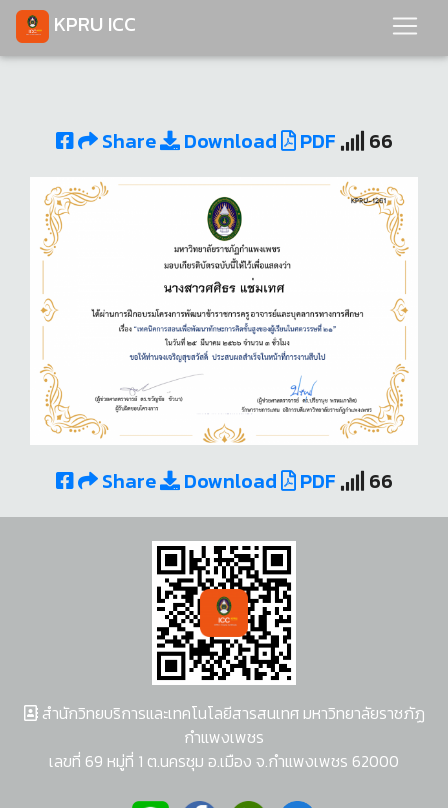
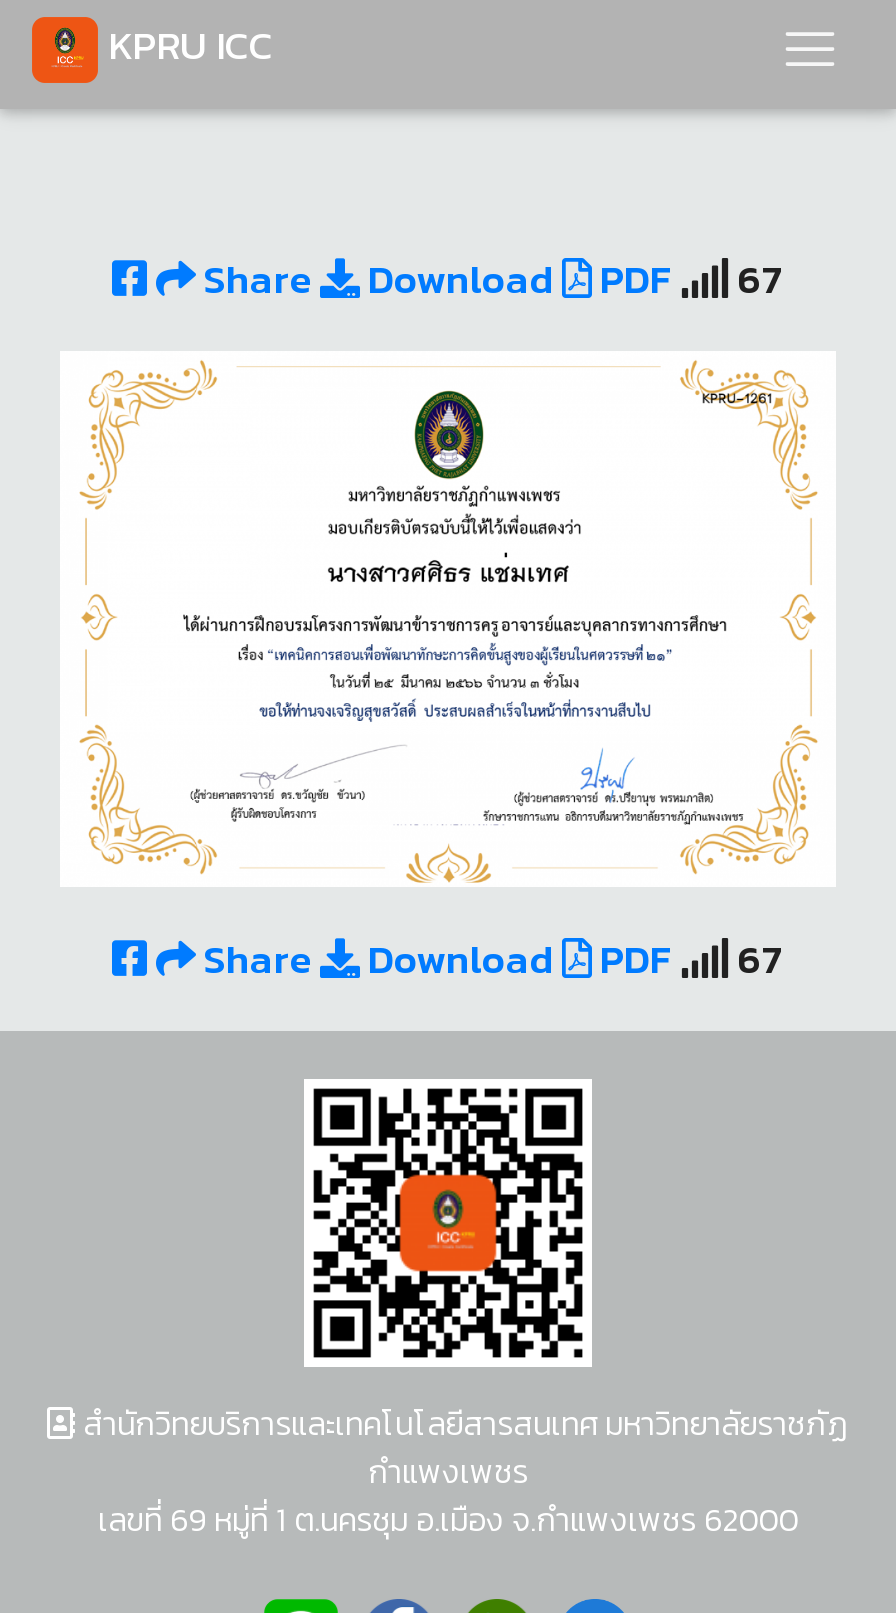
- Share Download PDF 66
+ Share Download PDF 67

- Share Download PDF 66
+ Share Download PDF 67
